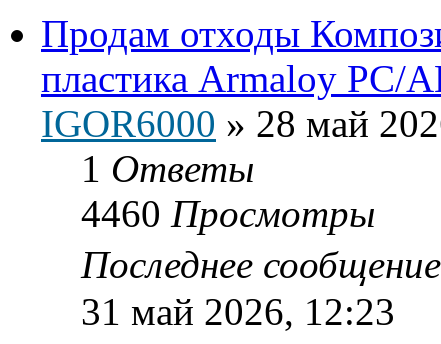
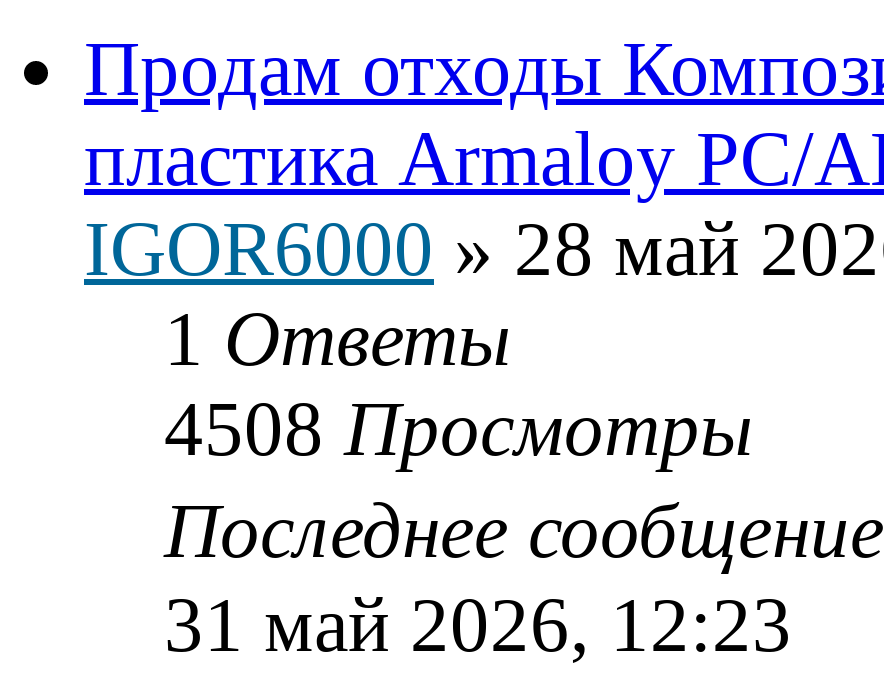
- 4460 Просмотры
+ 4508 Просмотры
